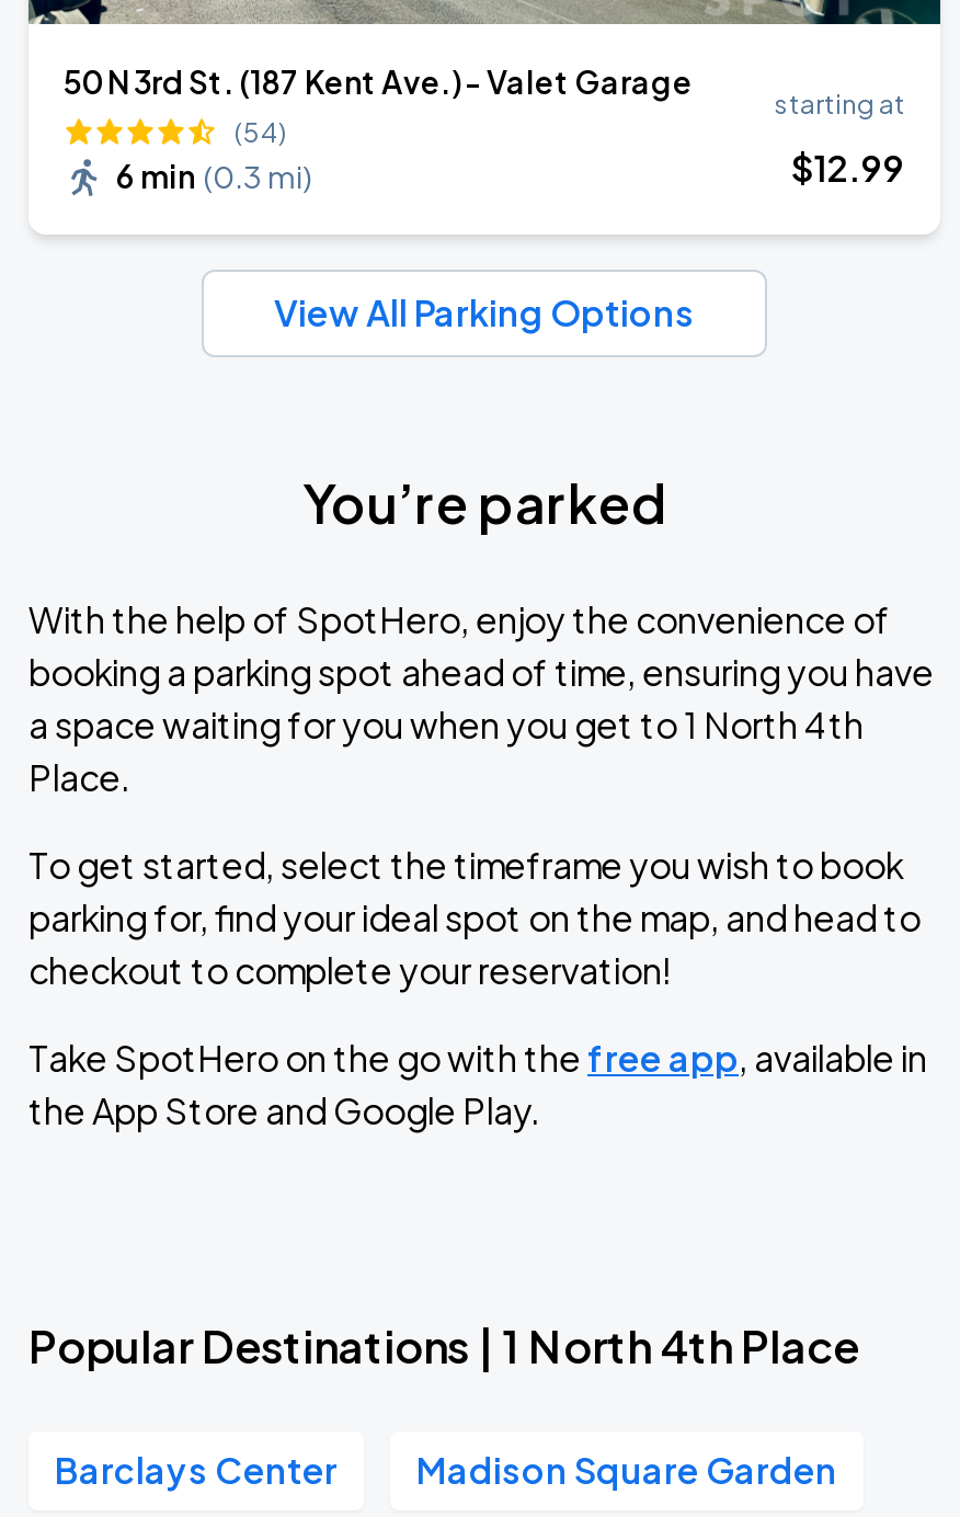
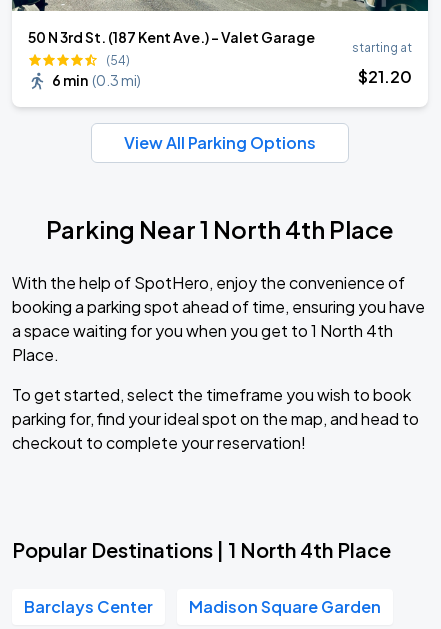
- $12.99
+ $21.20

- You’re parked
+ Parking Near 1 North 4th Place

- Take SpotHero on the go with the free app, available in
- the App Store and Google Play.
